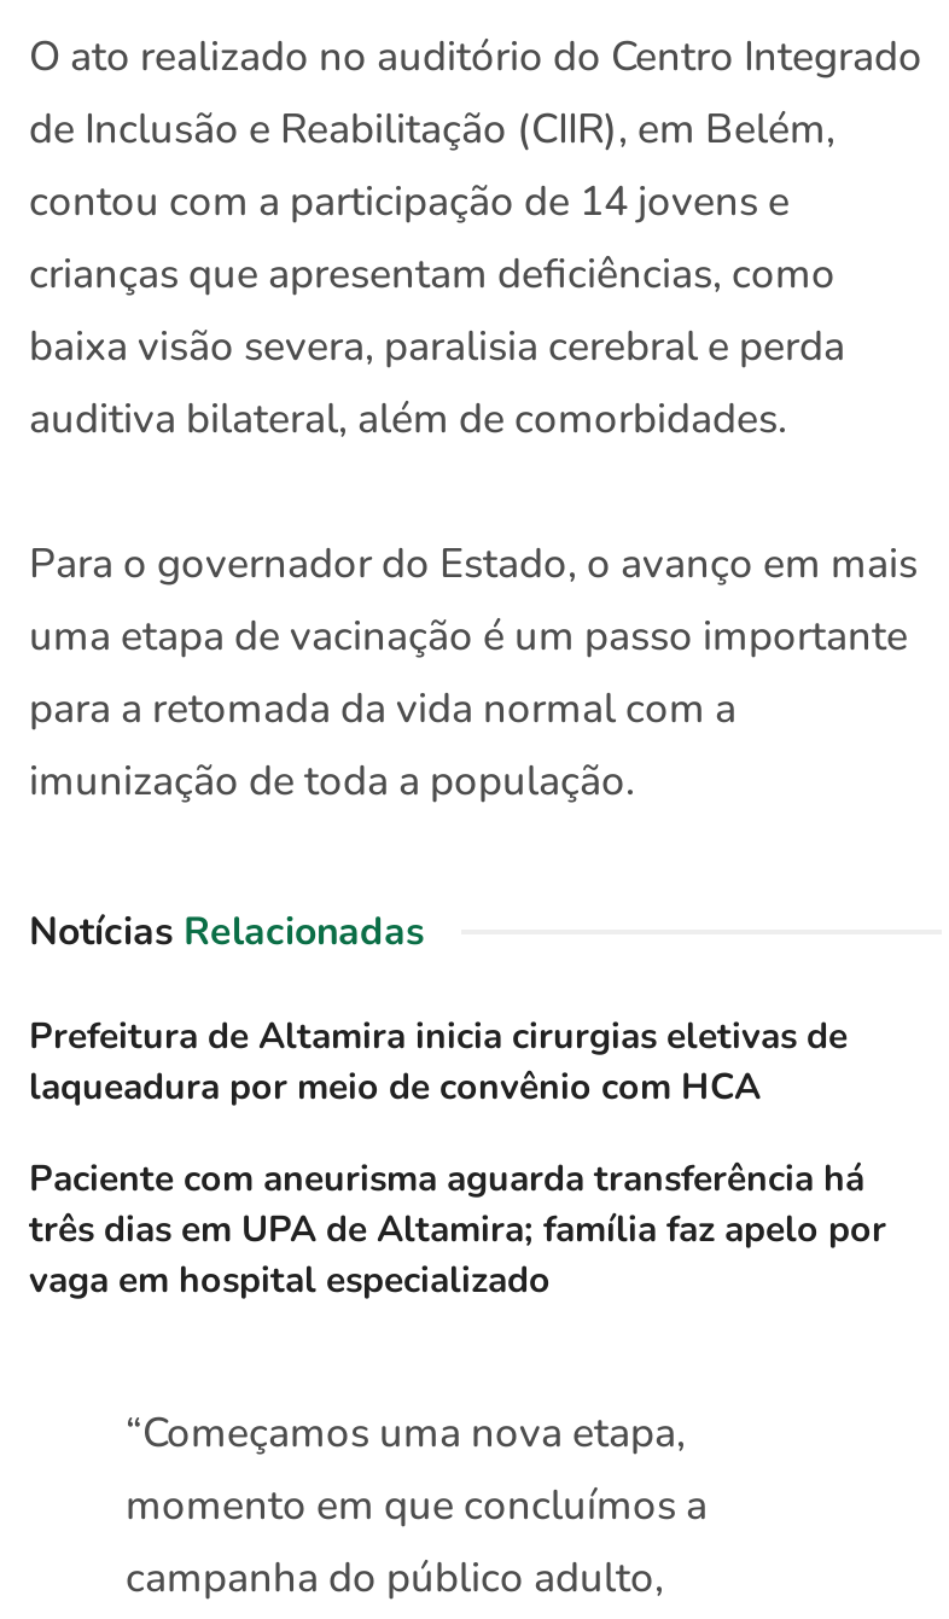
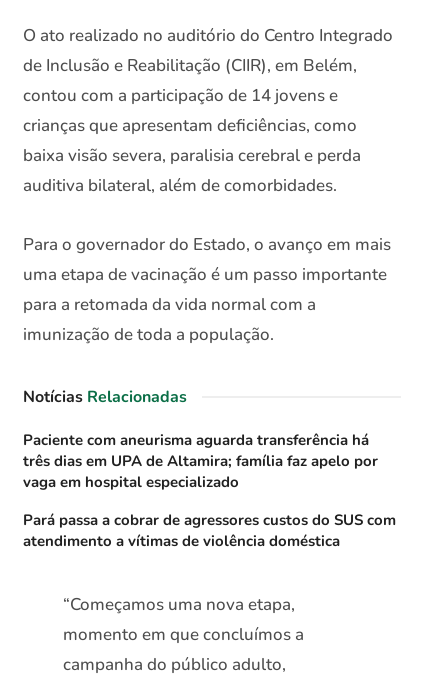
- Prefeitura de Altamira inicia cirurgias eletivas de
- laqueadura por meio de convênio com HCA

moved up: Paciente com aneurisma aguarda transferência há | três dias em UPA de Altamira; família faz apelo por | vaga em hospital especializado

+ Pará passa a cobrar de agressores custos do SUS com
+ atendimento a vítimas de violência doméstica
